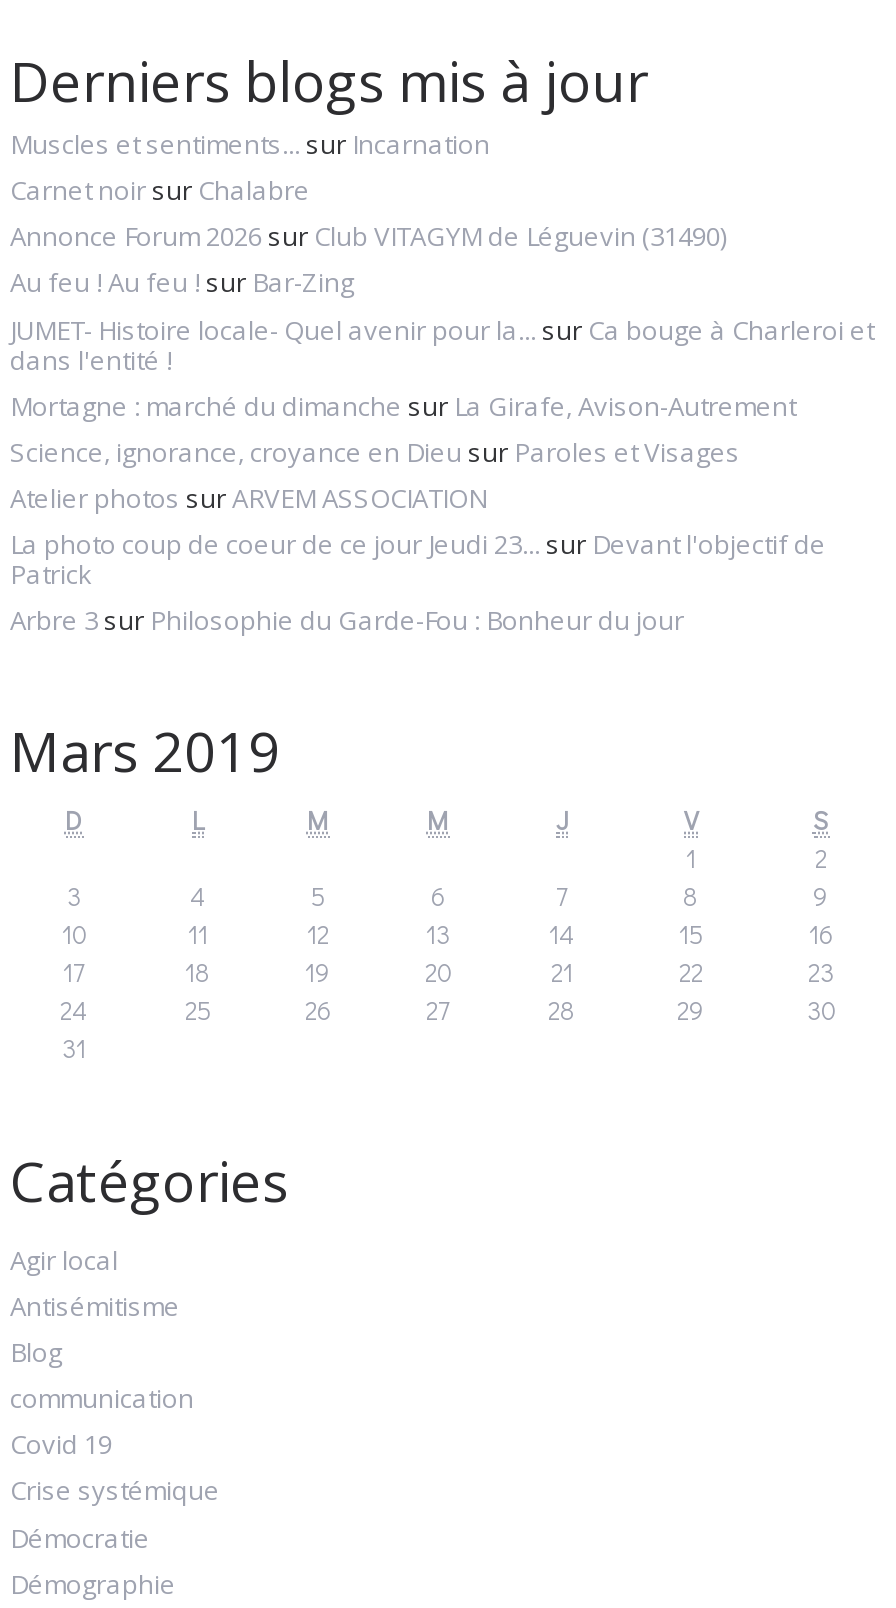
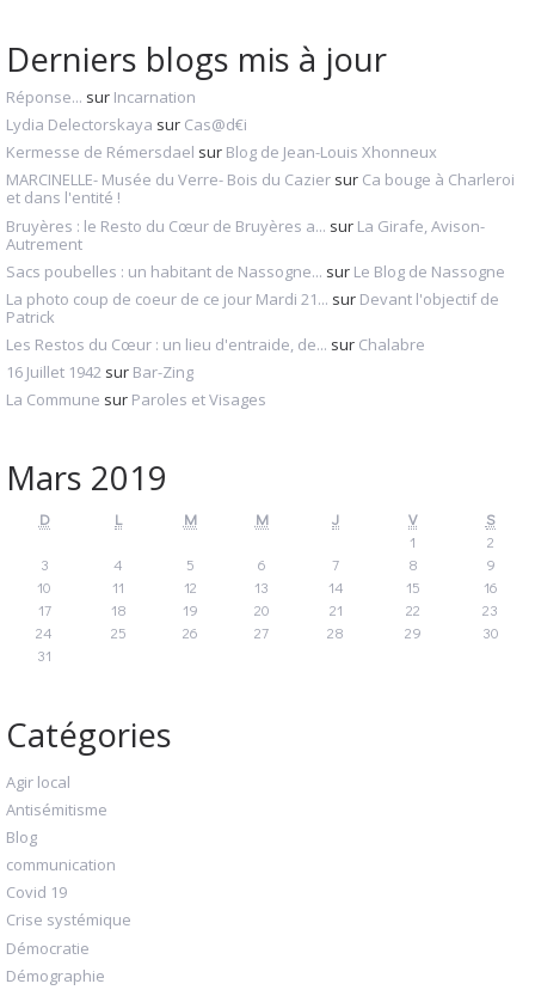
- Muscles et sentiments... sur Incarnation
- Carnet noir sur Chalabre
- Annonce Forum 2026 sur Club VITAGYM de Léguevin (31490)
- Au feu ! Au feu ! sur Bar-Zing
- JUMET- Histoire locale- Quel avenir pour la... sur Ca bouge à Charleroi et
- dans l'entité !
- Mortagne : marché du dimanche sur La Girafe, Avison-Autrement
- Science, ignorance, croyance en Dieu sur Paroles et Visages
- Atelier photos surARVEM ASSOCIATION
- La photo coup de coeur de ce jour Jeudi 23... sur Devant l'objectif de
+ Réponse... sur Incarnation
+ Lydia Delectorskaya sur Cas@d€i
+ Kermesse de Rémersdael sur Blog de Jean-Louis Xhonneux
+ MARCINELLE- Musée du Verre- Bois du Cazier sur Ca bouge à Charleroi
+ et dans l'entité !
+ Bruyères : le Resto du Cœur de Bruyères a... sur La Girafe, Avison-
+ Autrement
+ Sacs poubelles : un habitant de Nassogne... sur Le Blog de Nassogne
+ La photo coup de coeur de ce jour Mardi 21... sur Devant l'objectif de

moved up: Patrick

- Arbre 3 sur Philosophie du Garde-Fou : Bonheur du jour
+ Les Restos du Cœur : un lieu d'entraide, de... sur Chalabre
+ 16 Juillet 1942 sur Bar-Zing
+ La Commune sur Paroles et Visages
